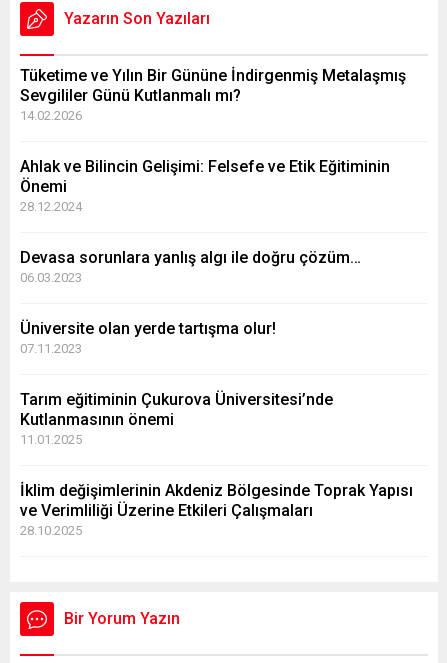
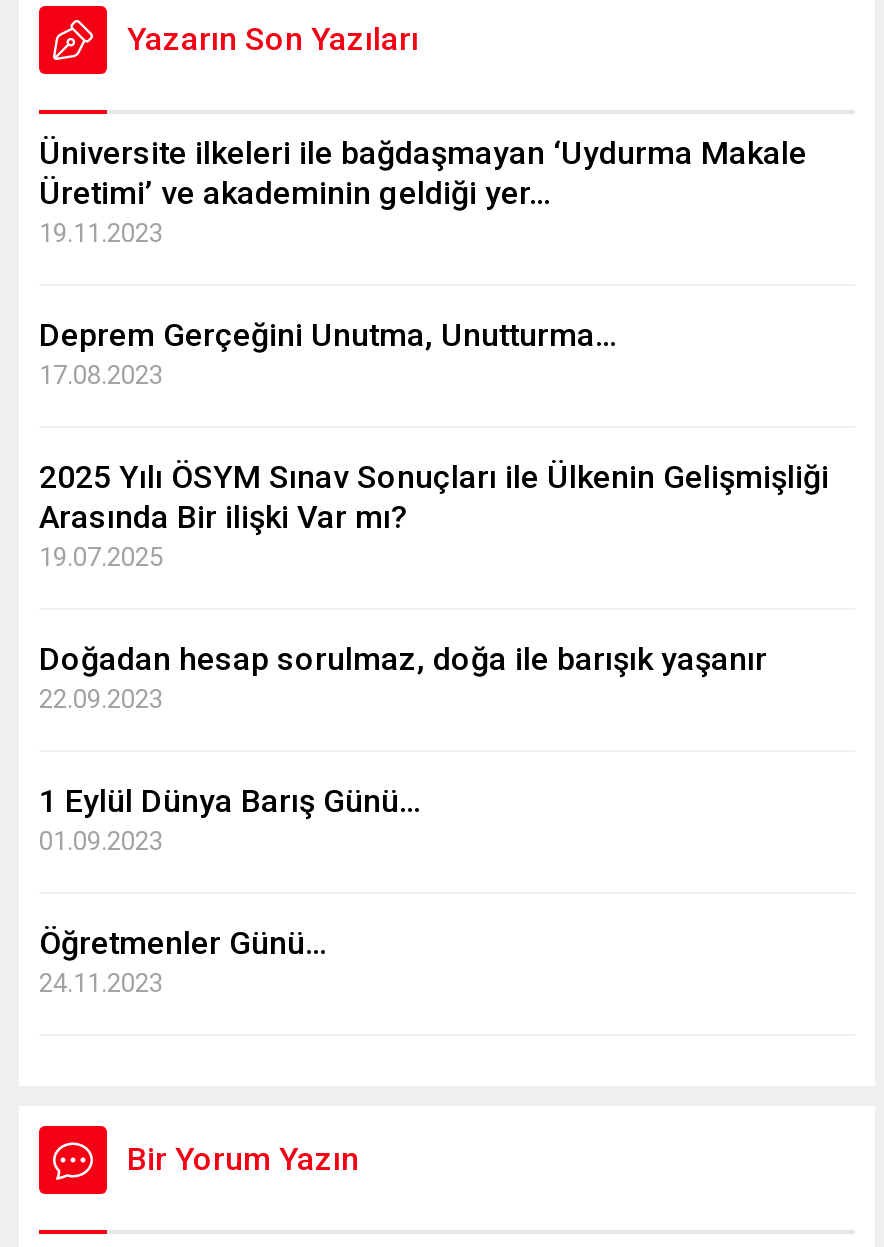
- Tüketime ve Yılın Bir Gününe İndirgenmiş Metalaşmış
- Sevgililer Günü Kutlanmalı mı?
- 14.02.2026
+ Üniversite ilkeleri ile bağdaşmayan ‘Uydurma Makale
+ Üretimi’ ve akademinin geldiği yer…
+ 19.11.2023

- Ahlak ve Bilincin Gelişimi: Felsefe ve Etik Eğitiminin
- Önemi
- 28.12.2024
+ Deprem Gerçeğini Unutma, Unutturma…
+ 17.08.2023

- Devasa sorunlara yanlış algı ile doğru çözüm…
- 06.03.2023
+ 2025 Yılı ÖSYM Sınav Sonuçları ile Ülkenin Gelişmişliği
+ Arasında Bir ilişki Var mı?
+ 19.07.2025

- Üniversite olan yerde tartışma olur!
- 07.11.2023
+ Doğadan hesap sorulmaz, doğa ile barışık yaşanır
+ 22.09.2023

- Tarım eğitiminin Çukurova Üniversitesi’nde
- Kutlanmasının önemi
- 11.01.2025
+ 1 Eylül Dünya Barış Günü…
+ 01.09.2023

- İklim değişimlerinin Akdeniz Bölgesinde Toprak Yapısı
- ve Verimliliği Üzerine Etkileri Çalışmaları
- 28.10.2025
+ Öğretmenler Günü…
+ 24.11.2023
